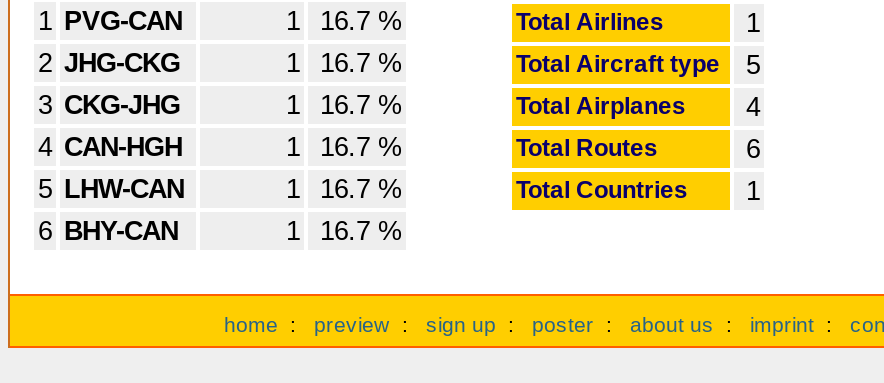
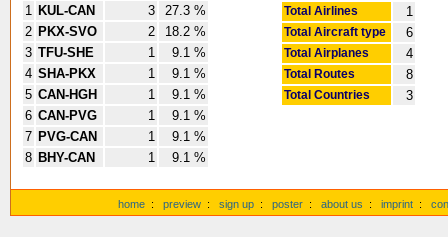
- 1 PVG-CAN
- 1 16.7 %
- 2 JHG-CKG
- 1 16.7 %
- 3 CKG-JHG
- 1 16.7 %
- 4 CAN-HGH
- 1 16.7 %
- 5 LHW-CAN
- 1 16.7 %
- 6 BHY-CAN
- 1 16.7 %
+ 1 KUL-CAN
+ 3 27.3 %
+ 2 PKX-SVO
+ 2 18.2 %
+ 3 TFU-SHE
+ 1
+ 9.1 %
+ 4 SHA-PKX
+ 1
+ 9.1 %
+ 5 CAN-HGH
+ 1
+ 9.1 %
+ 6 CAN-PVG
+ 1
+ 9.1 %
+ 7 PVG-CAN
+ 1
+ 9.1 %
+ 8 BHY-CAN
+ 1
+ 9.1 %

- Total Aircraft type 5
+ Total Aircraft type
+ 6

- 6
+ 8

- 1
+ 3
